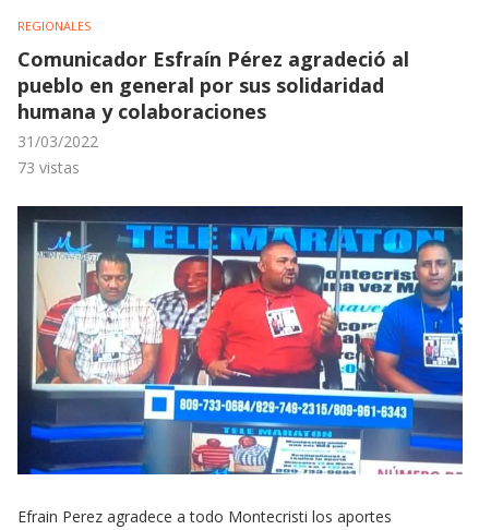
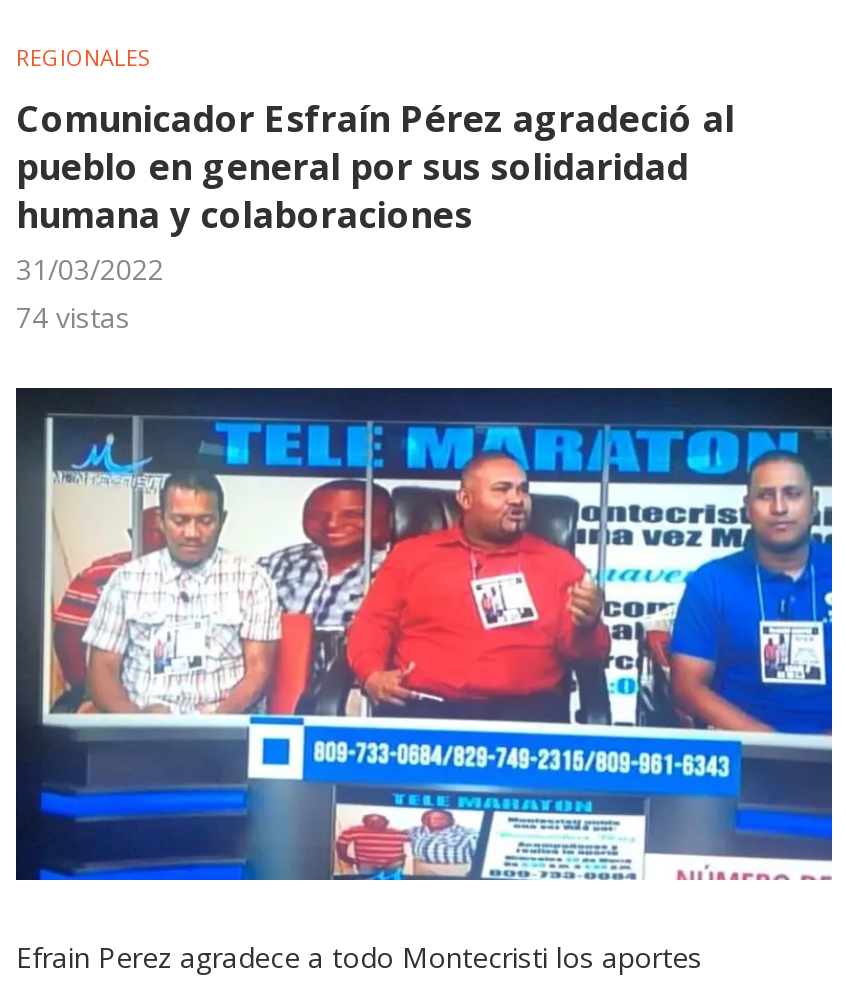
- 73 vistas
+ 74 vistas
